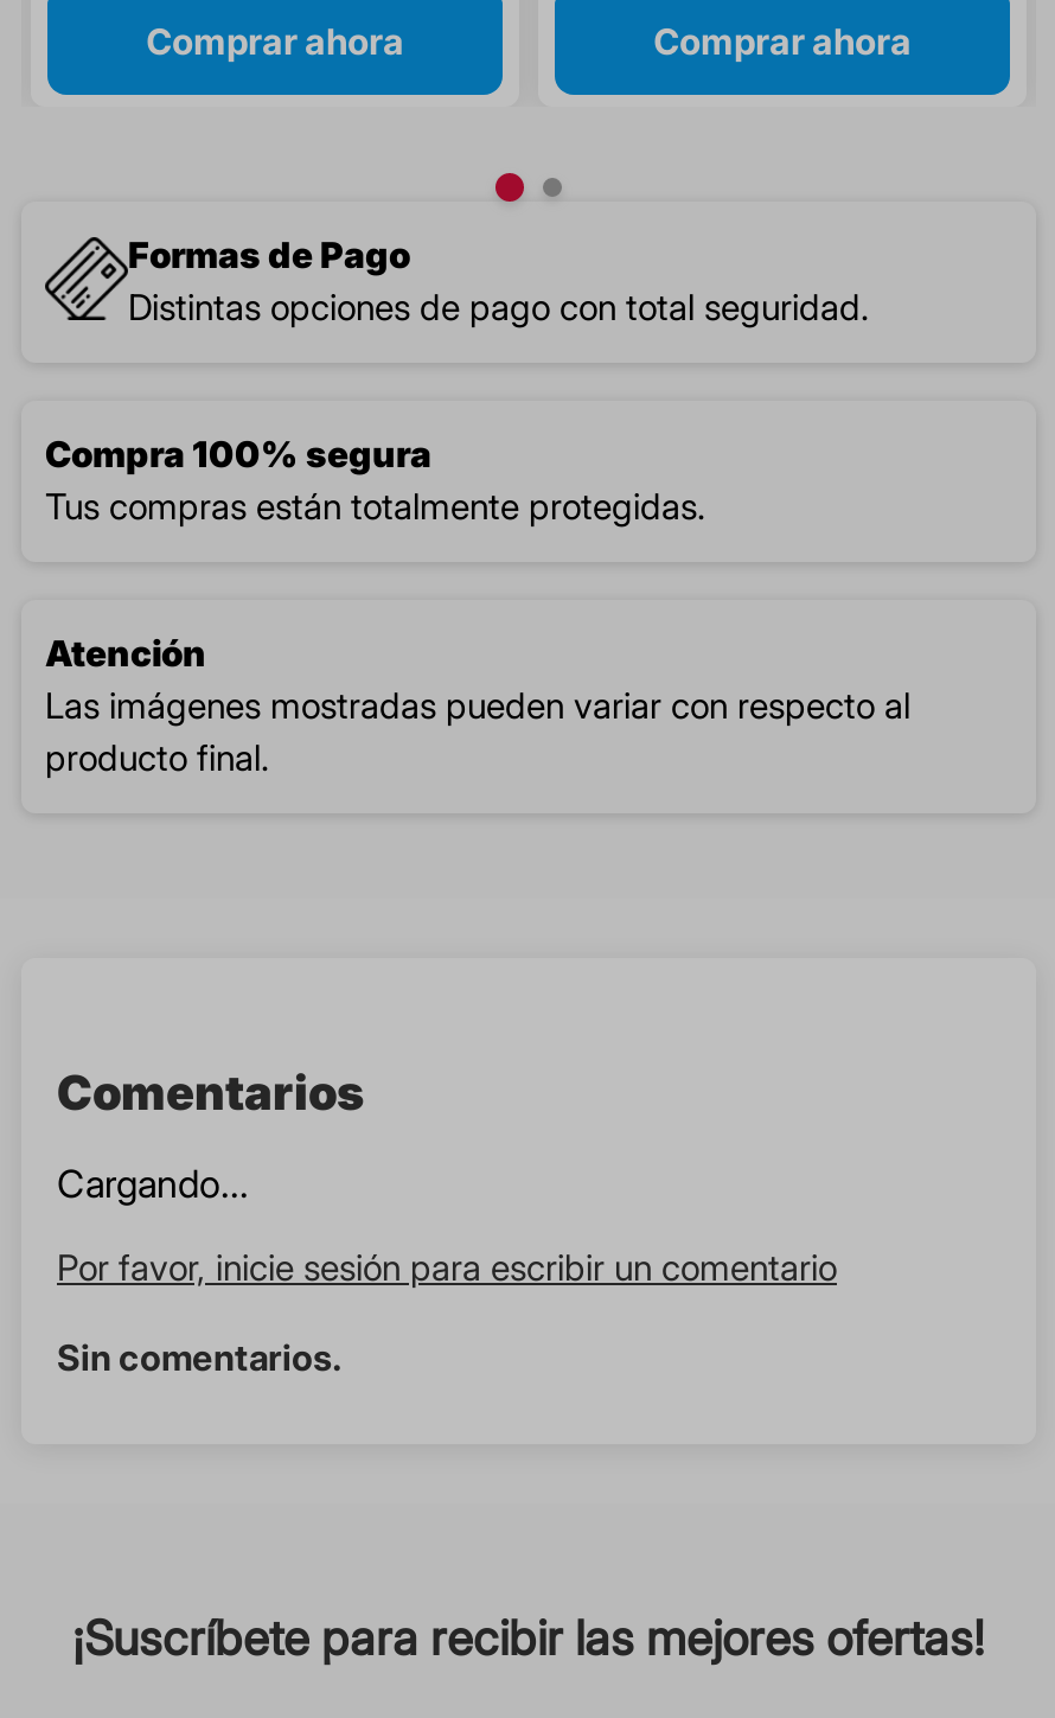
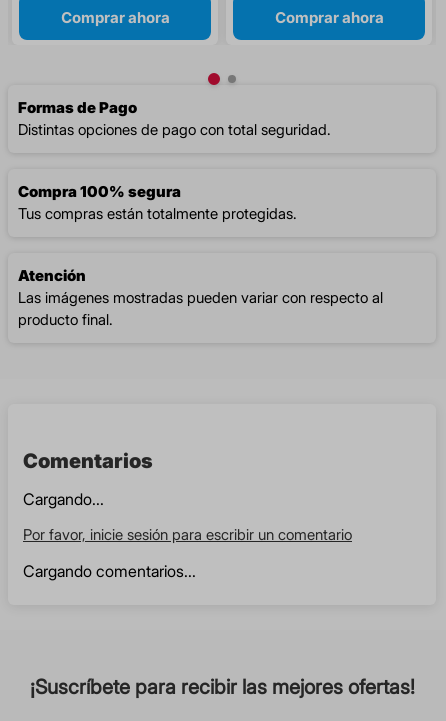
- Sin comentarios.
+ Cargando comentarios...
